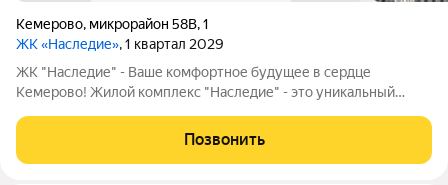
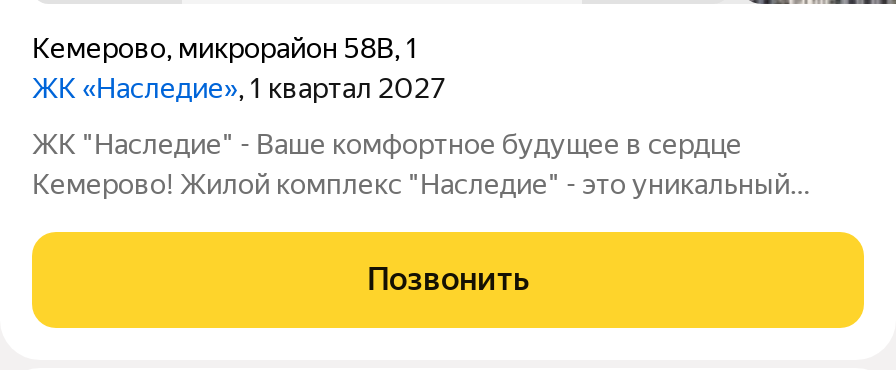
- ЖК «Наследие», 1 квартал 2029
+ ЖК «Наследие», 1 квартал 2027
